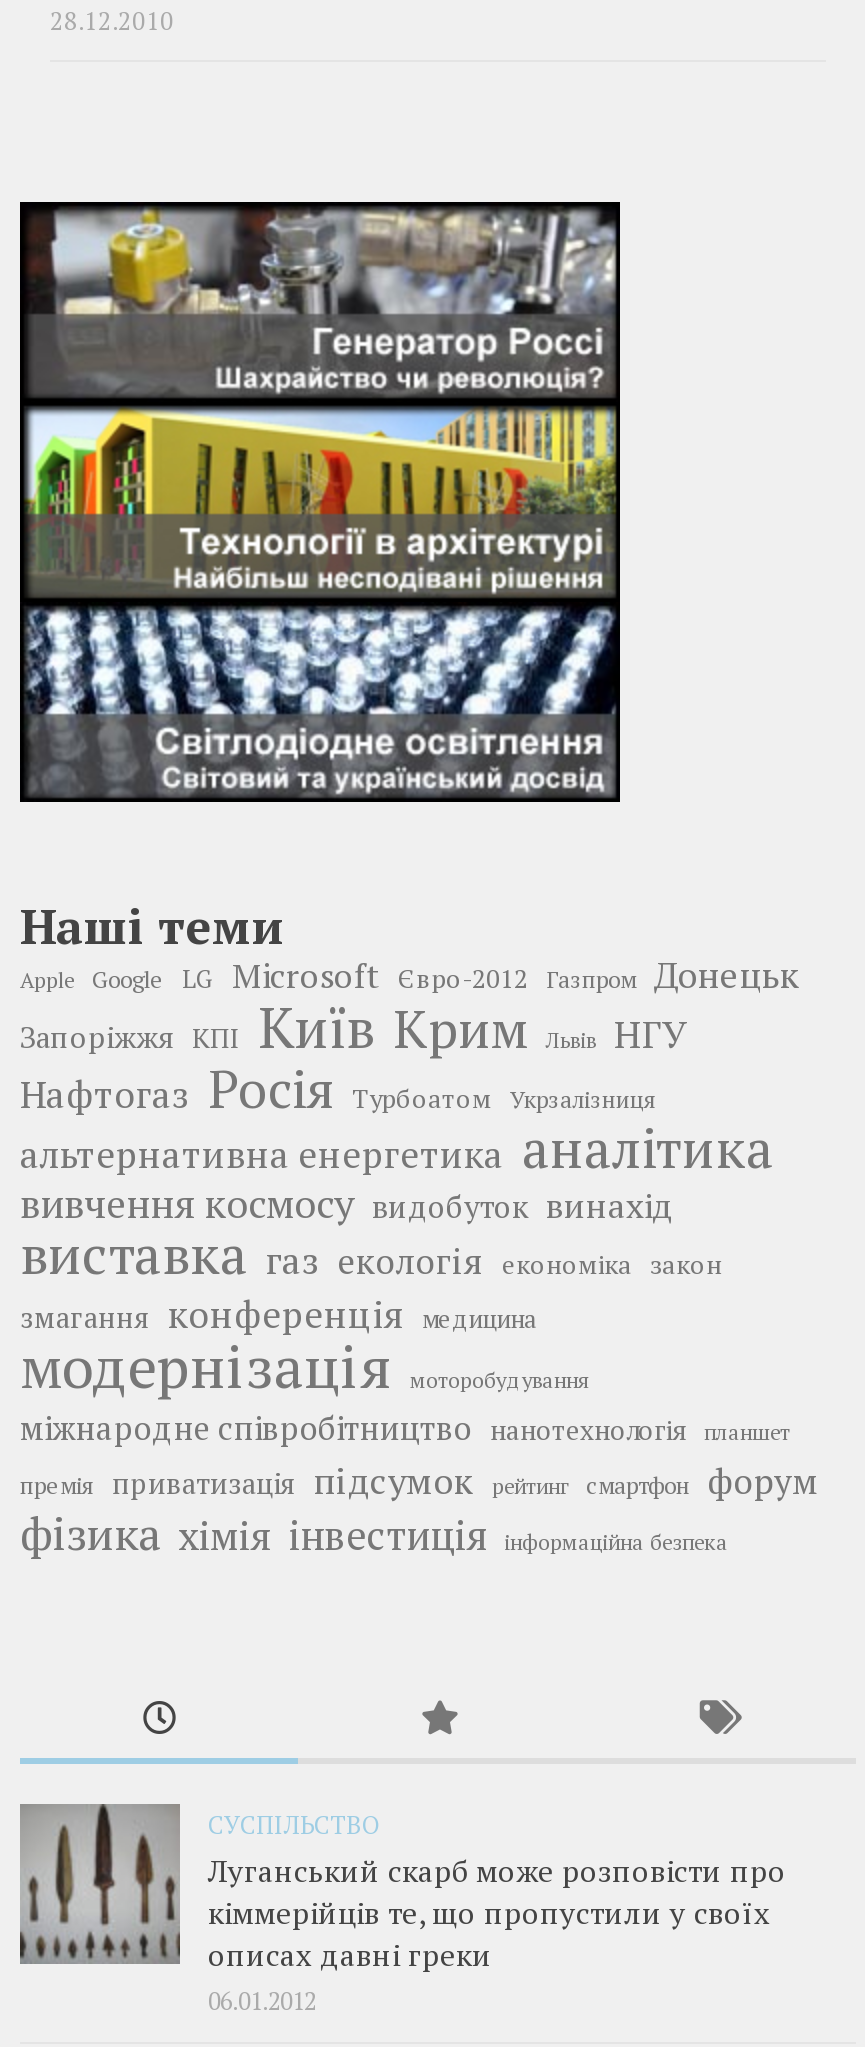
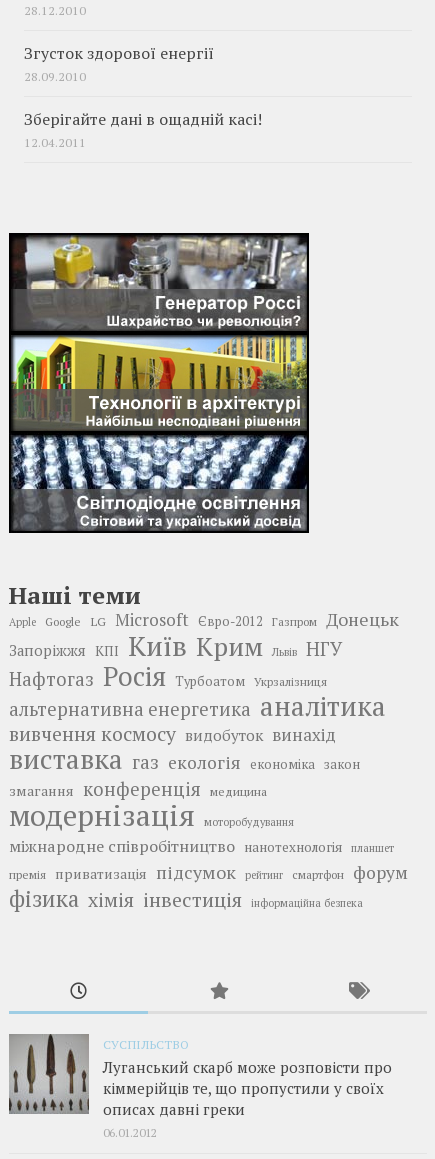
+ Згусток здорової енергії
+ 28.09.2010
+ Зберігайте дані в ощадній касі!
+ 12.04.2011
